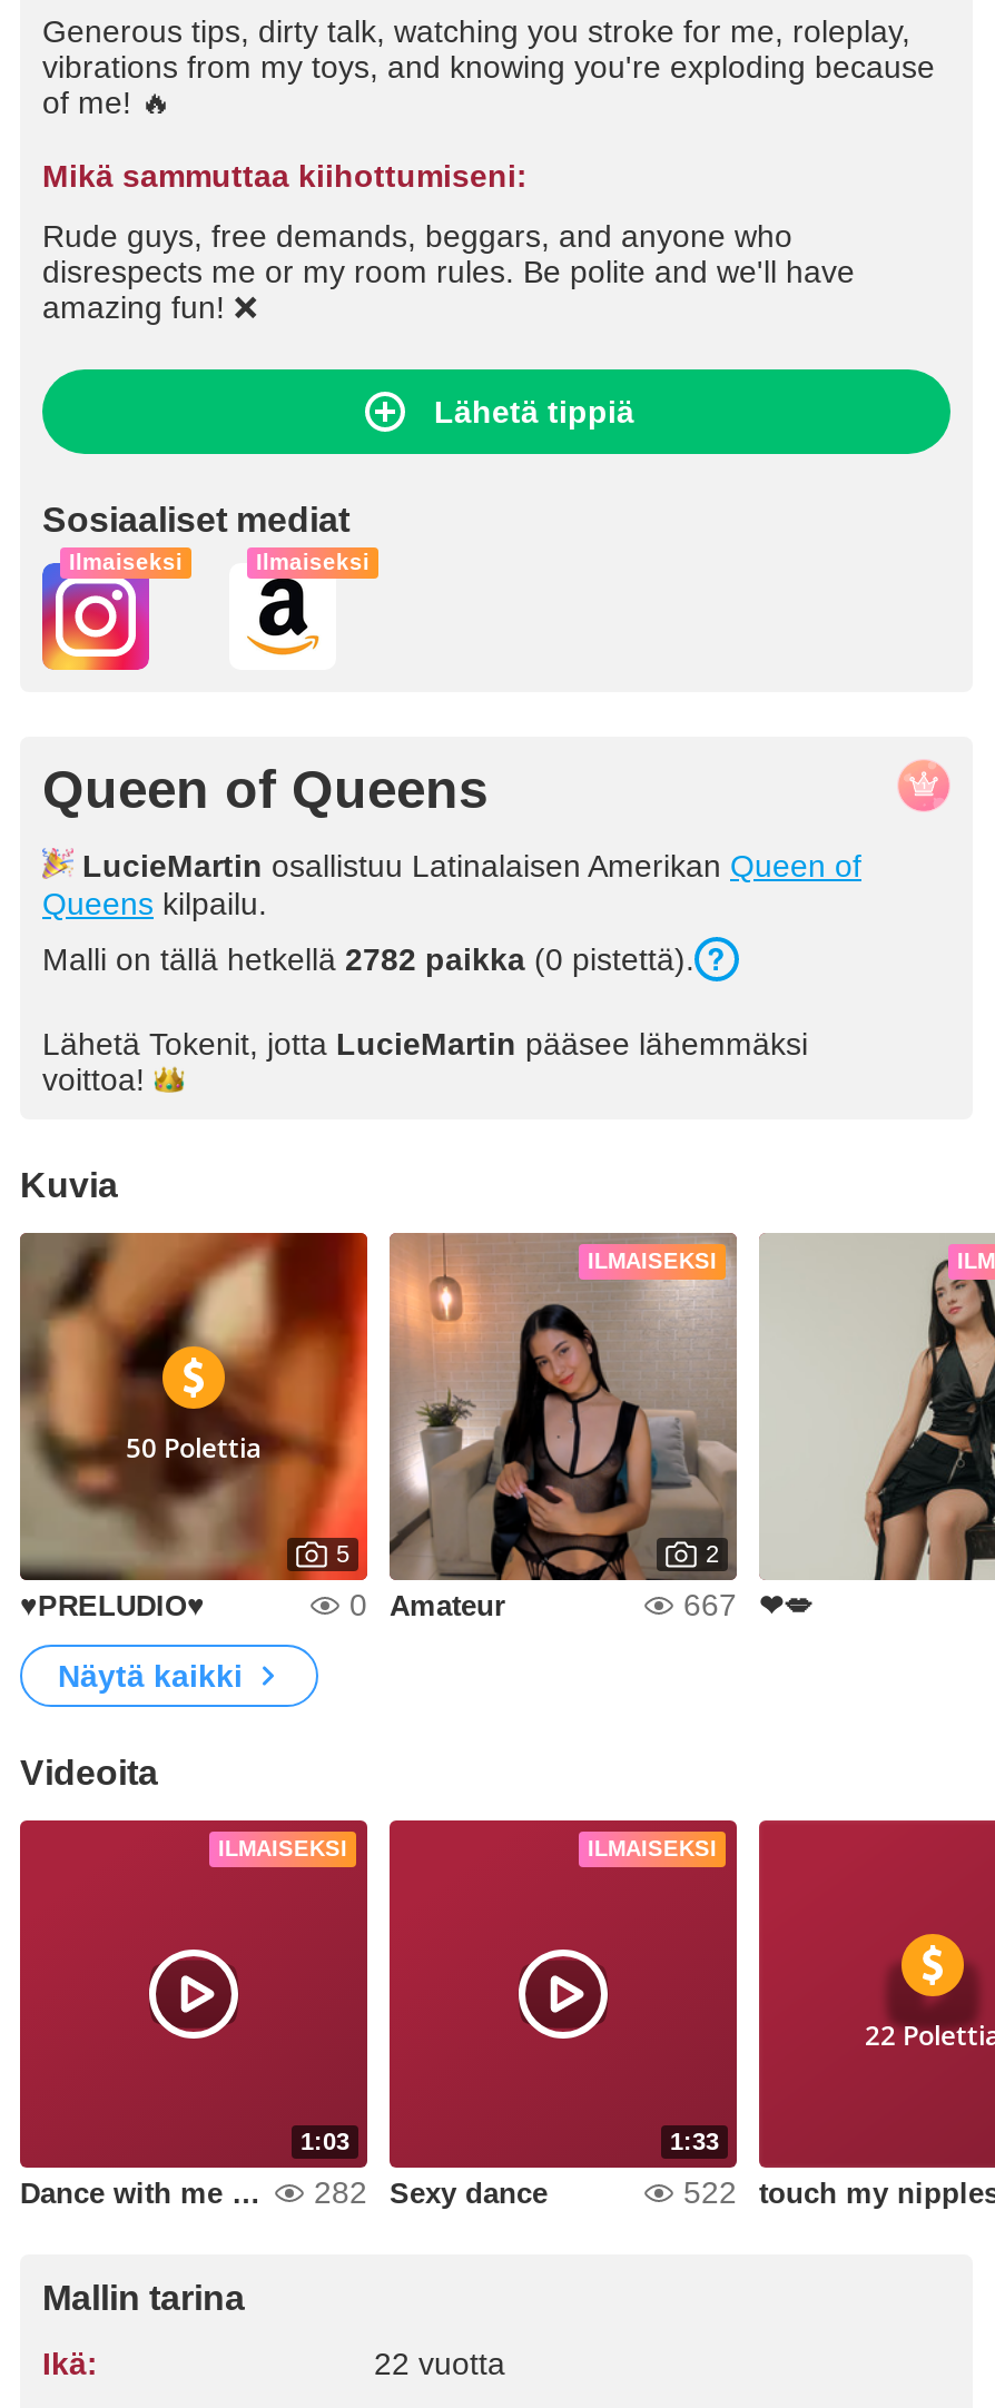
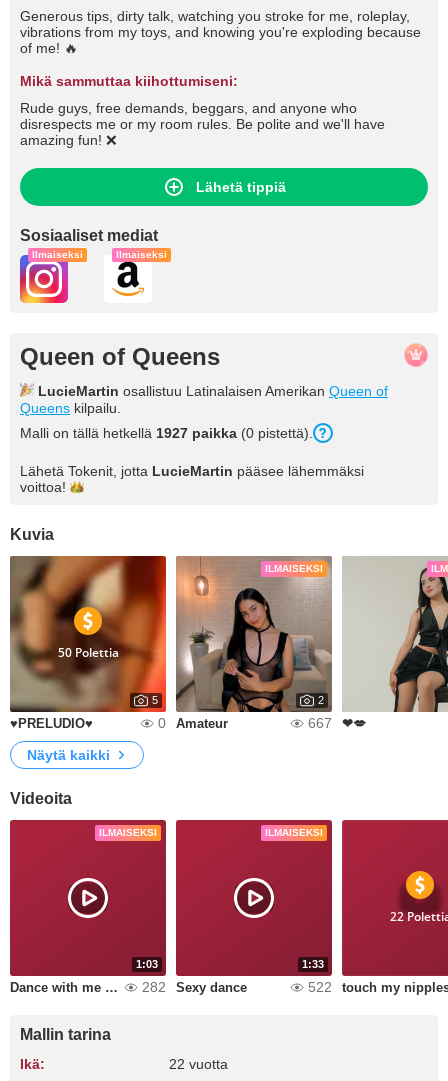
- Malli on tällä hetkellä 2782 paikka (0 pistettä).
+ Malli on tällä hetkellä 1927 paikka (0 pistettä).
